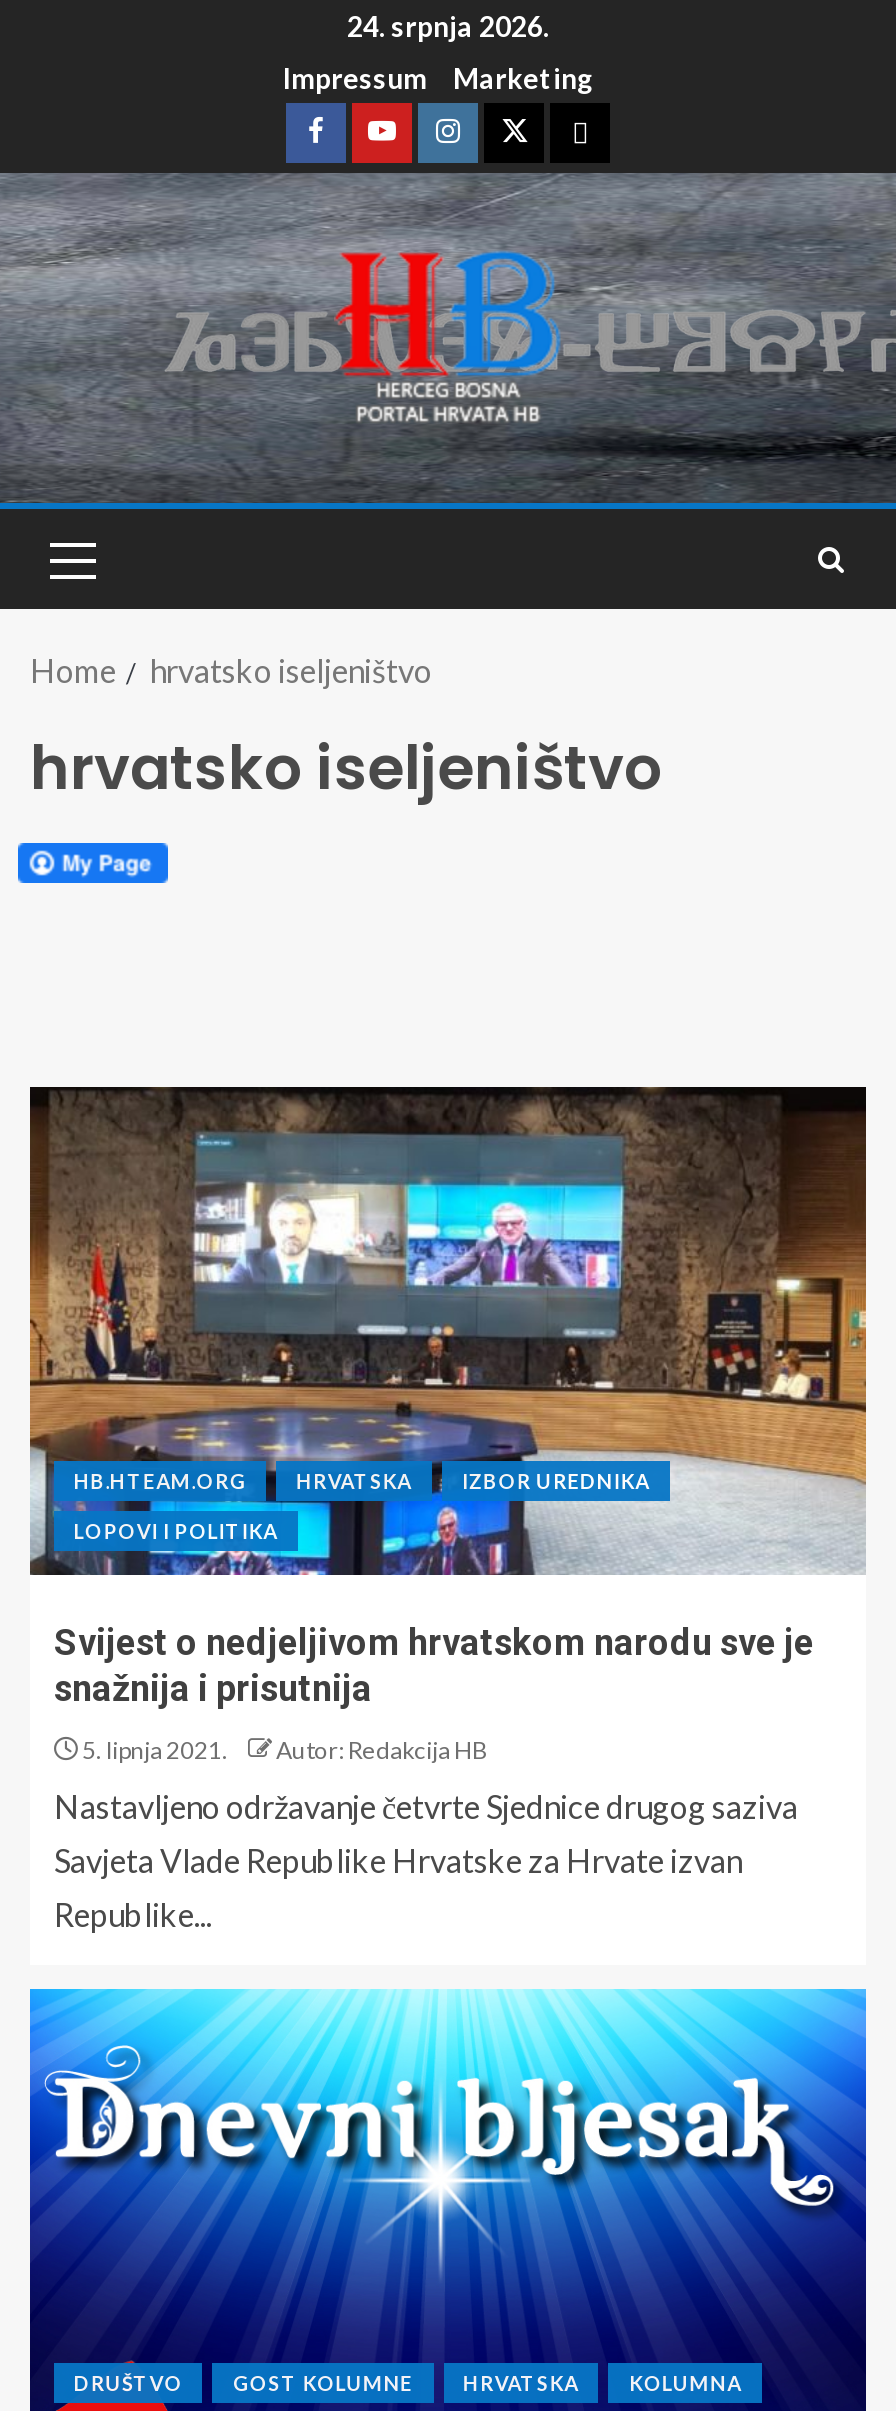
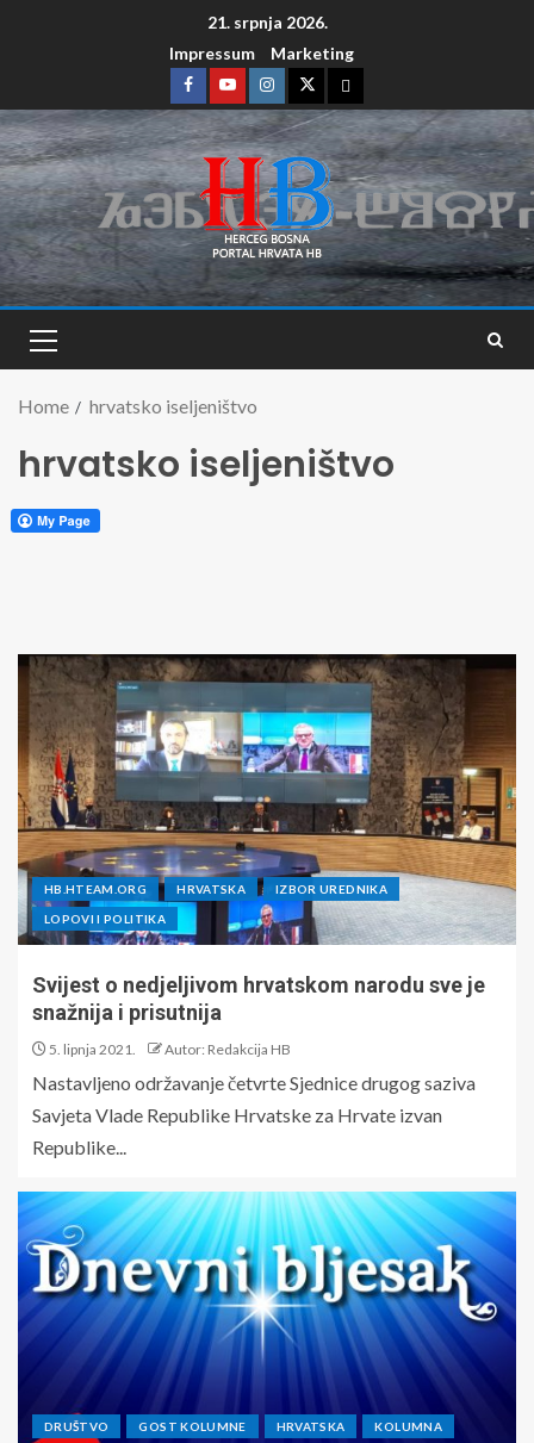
- 24. srpnja 2026.
+ 21. srpnja 2026.
